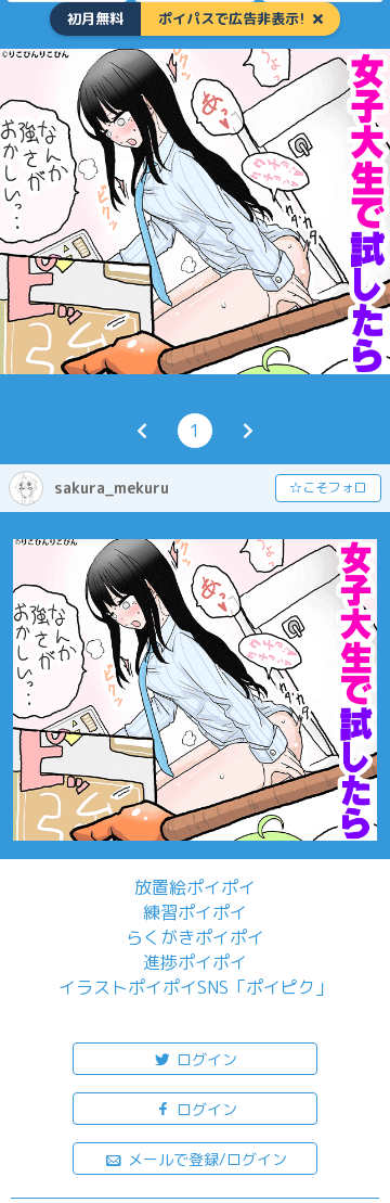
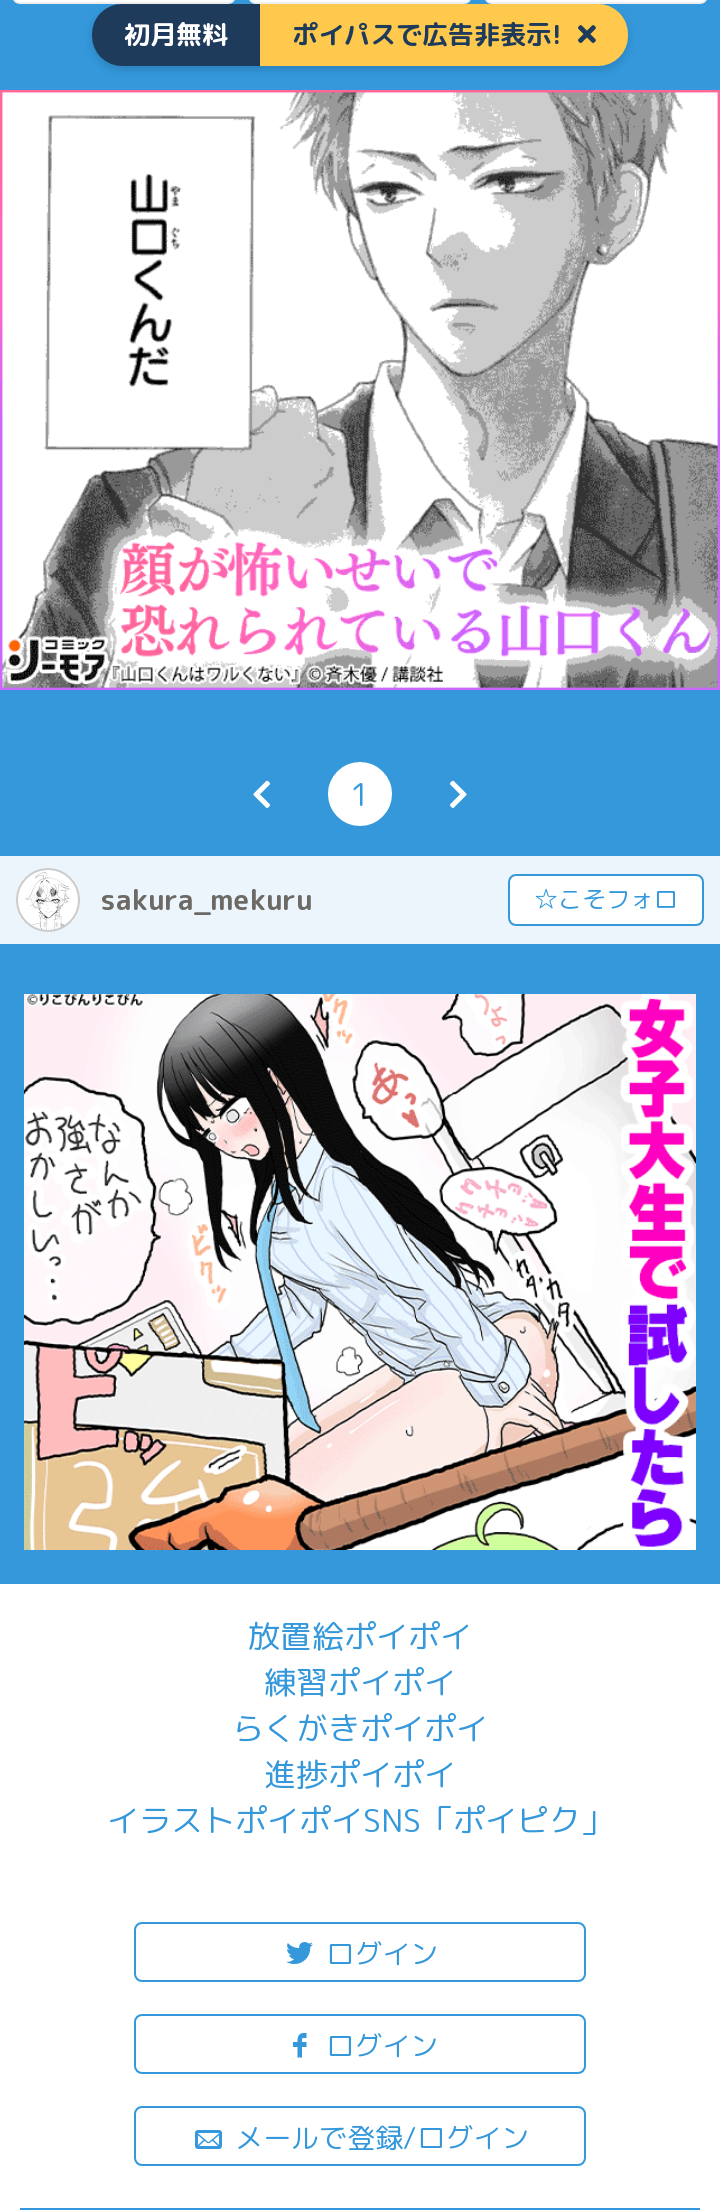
- [image]
+ [image]
